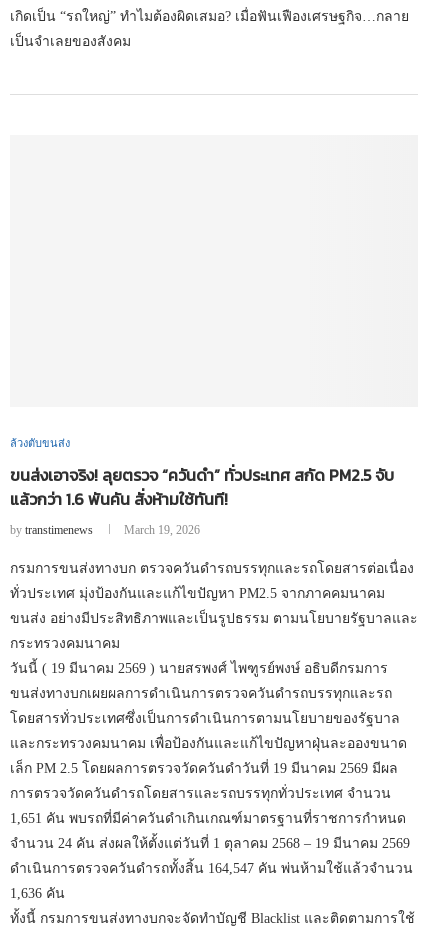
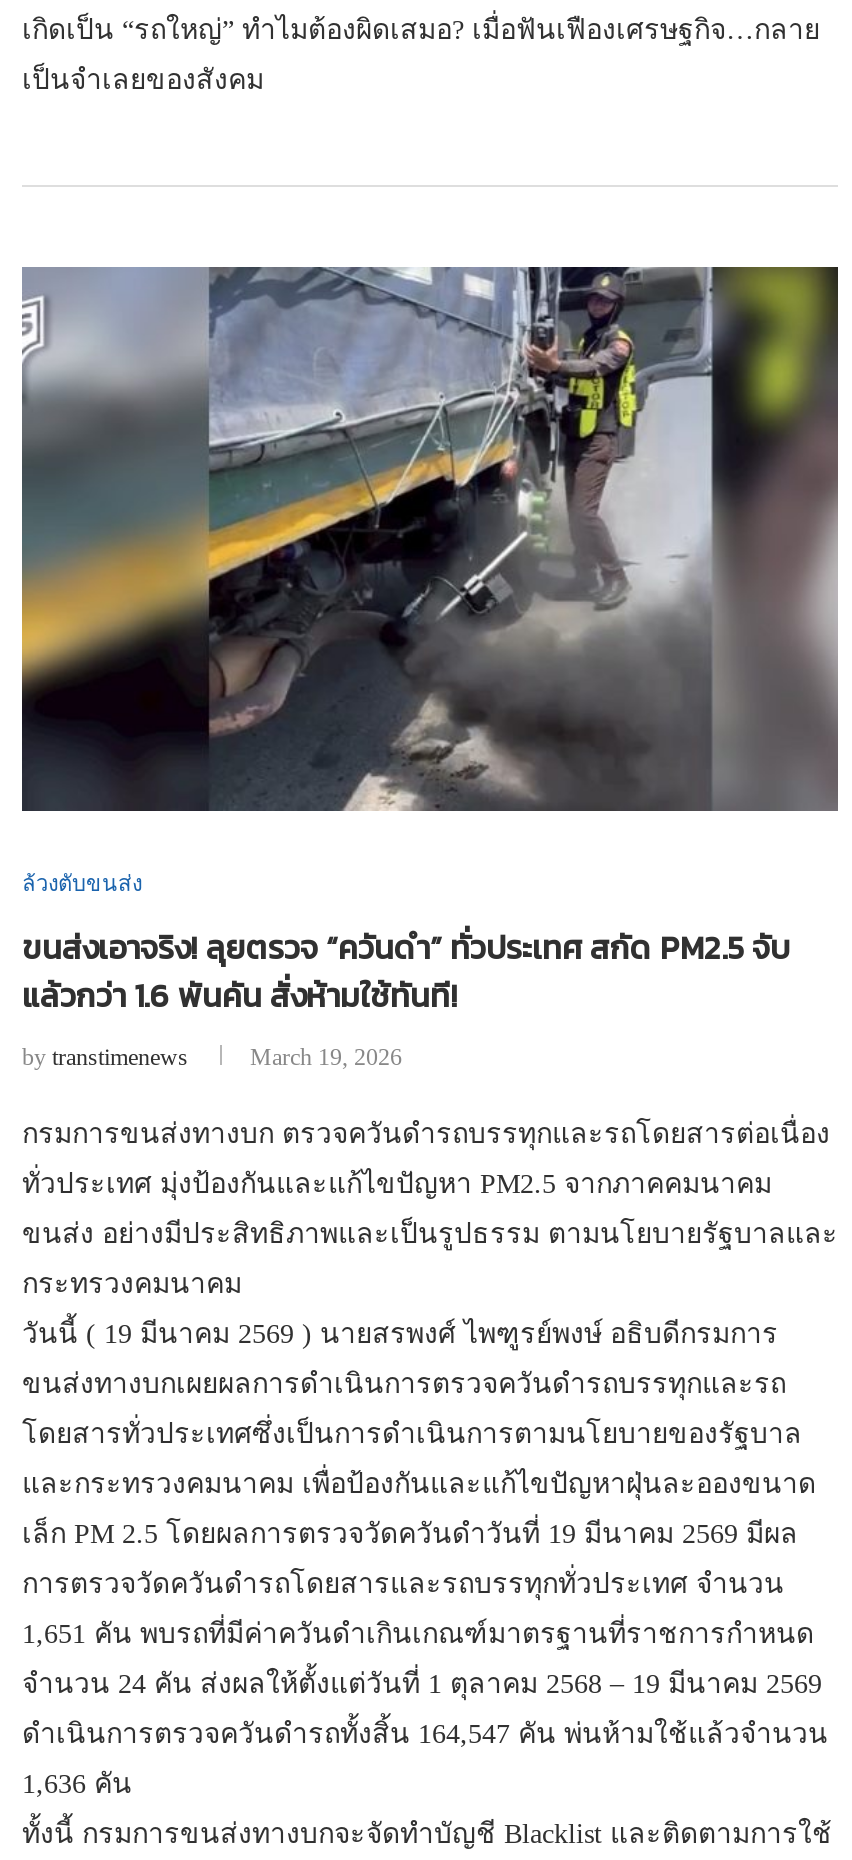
+ [image]
